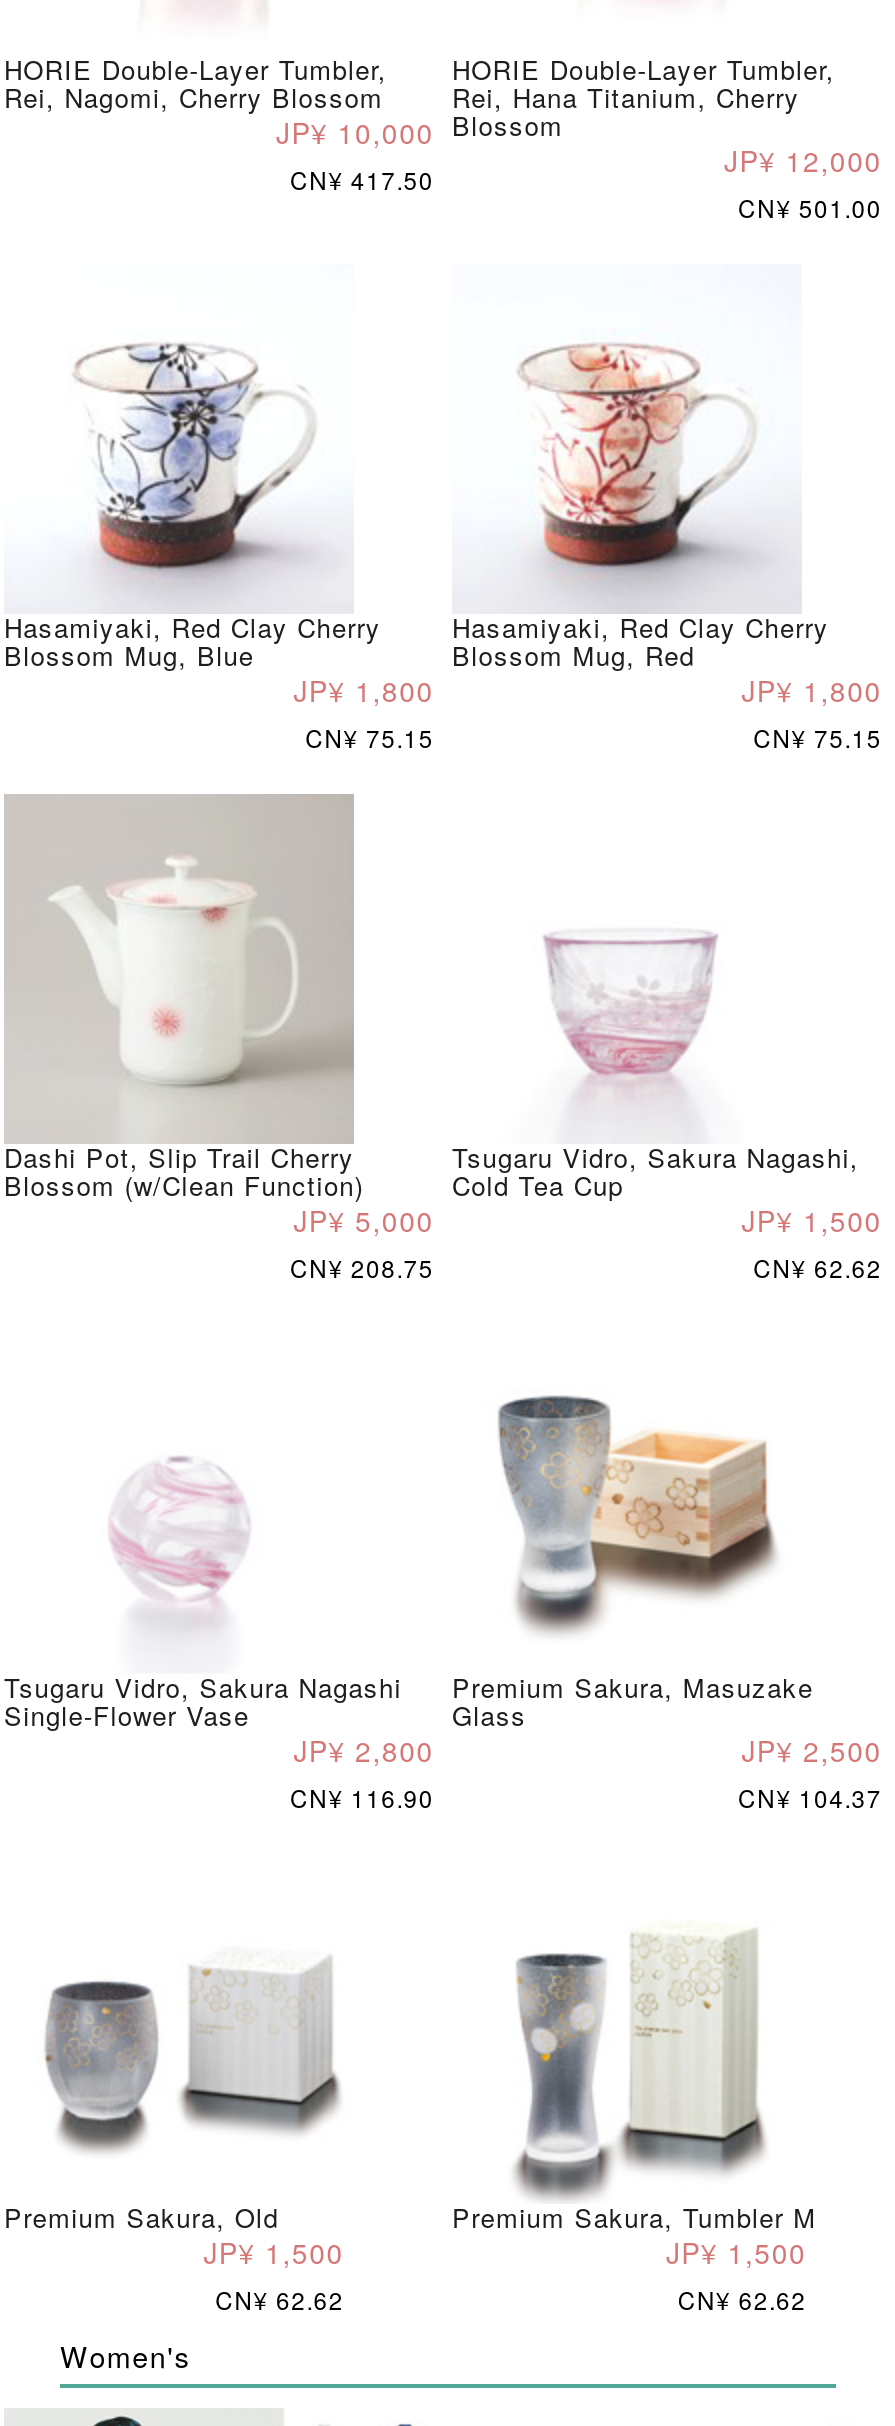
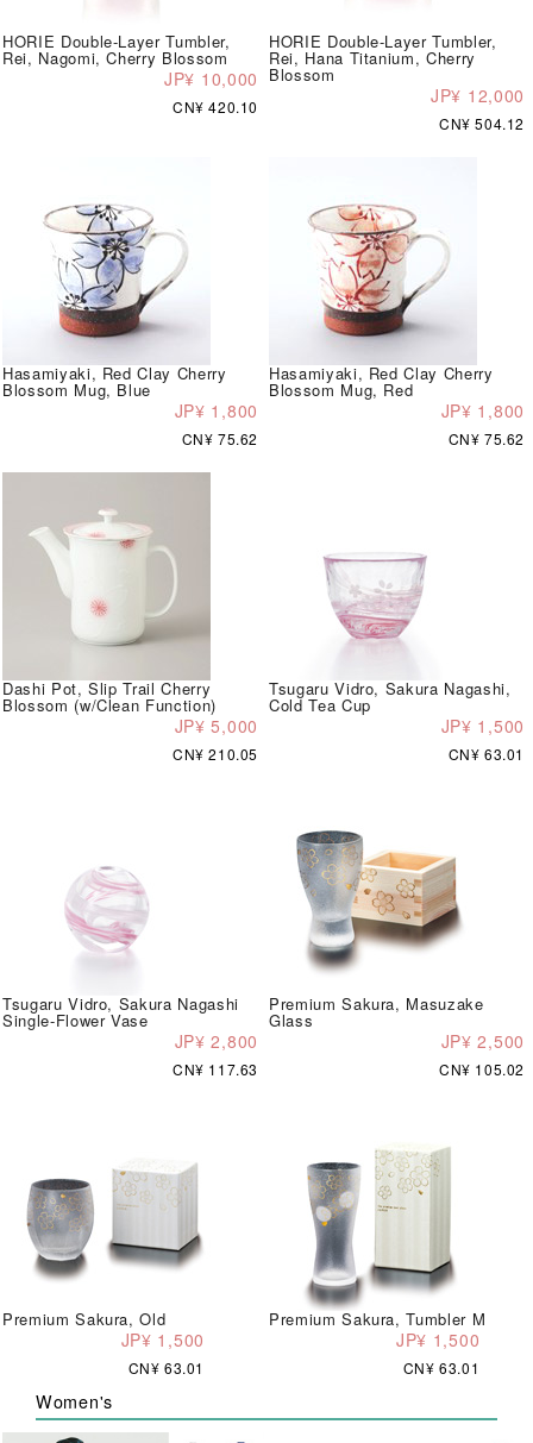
- CN¥ 417.50
+ CN¥ 420.10

- CN¥ 501.00
+ CN¥ 504.12

- CN¥ 75.15
+ CN¥ 75.62

- CN¥ 75.15
+ CN¥ 75.62

- CN¥ 208.75
+ CN¥ 210.05

- CN¥ 62.62
+ CN¥ 63.01

- CN¥ 116.90
+ CN¥ 117.63

- CN¥ 104.37
+ CN¥ 105.02

- CN¥ 62.62
+ CN¥ 63.01

- CN¥ 62.62
+ CN¥ 63.01
